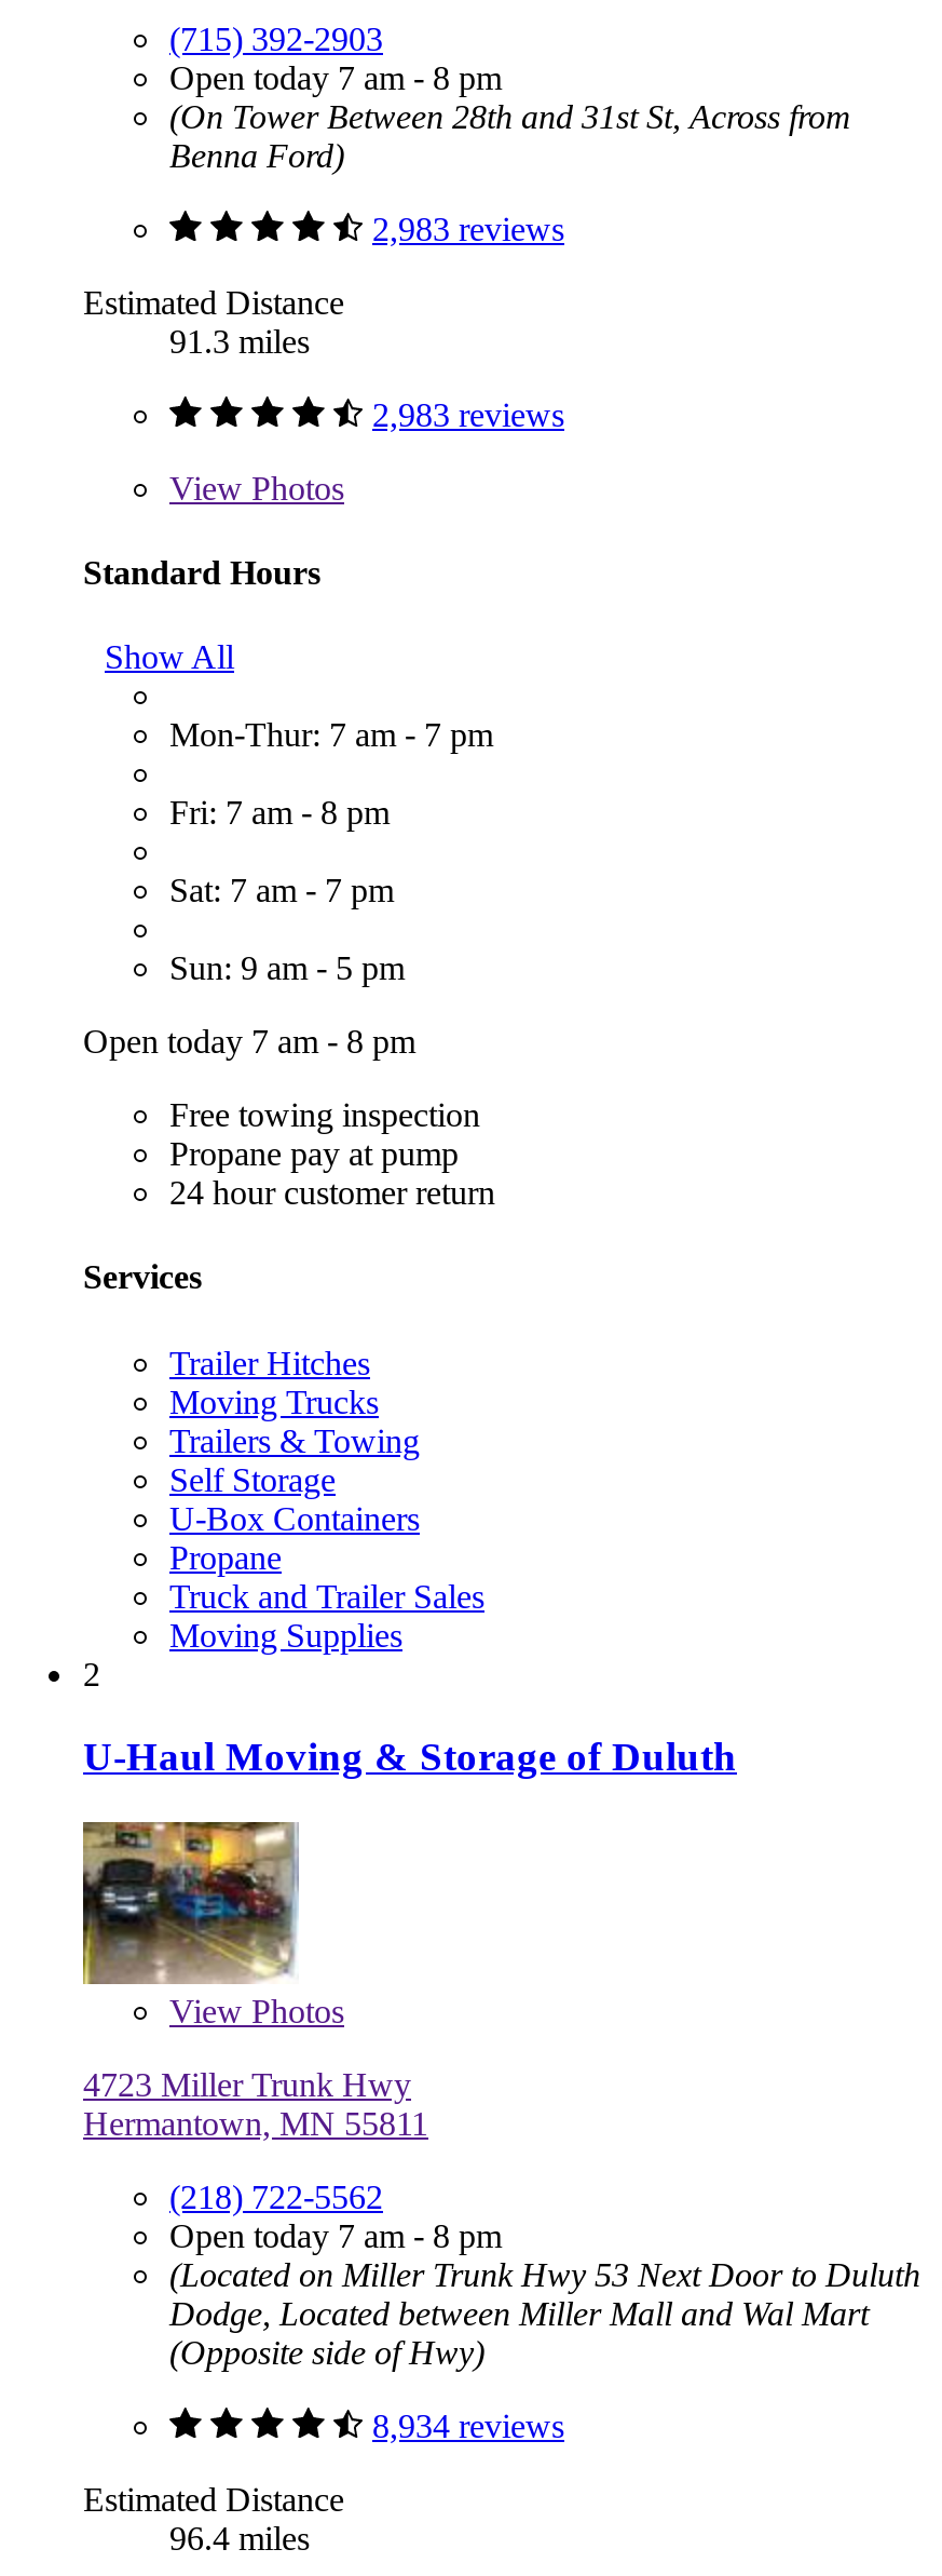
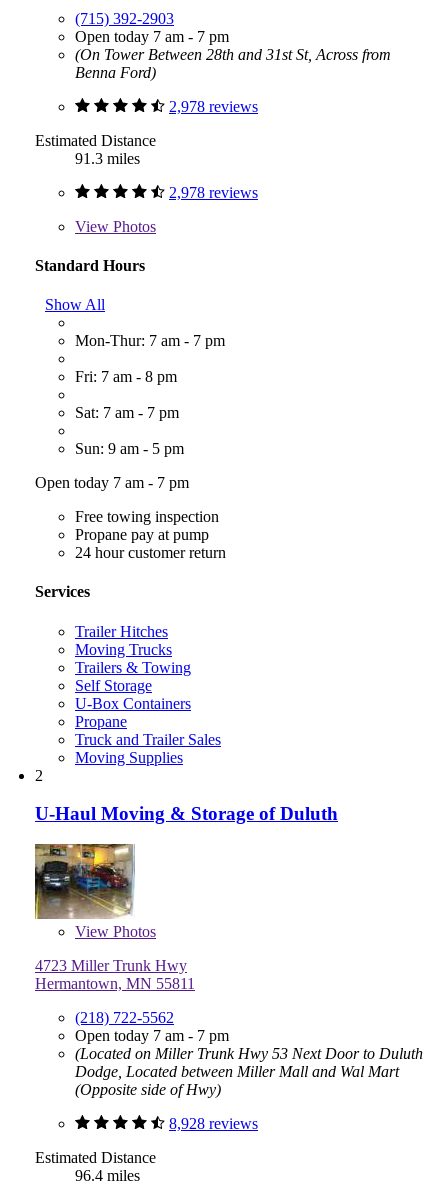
- Open today 7 am - 8 pm
+ Open today 7 am - 7 pm

- 2,983 reviews
+ 2,978 reviews

- 2,983 reviews
+ 2,978 reviews

- Open today 7 am - 8 pm
+ Open today 7 am - 7 pm

- Open today 7 am - 8 pm
+ Open today 7 am - 7 pm

- 8,934 reviews
+ 8,928 reviews
